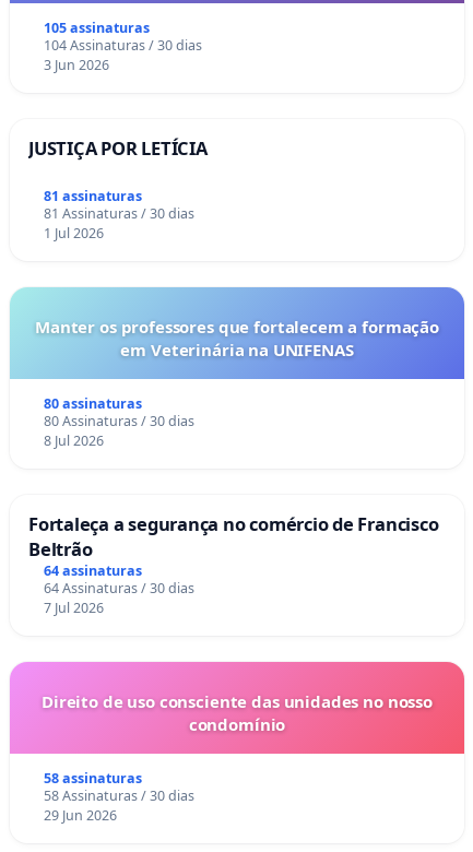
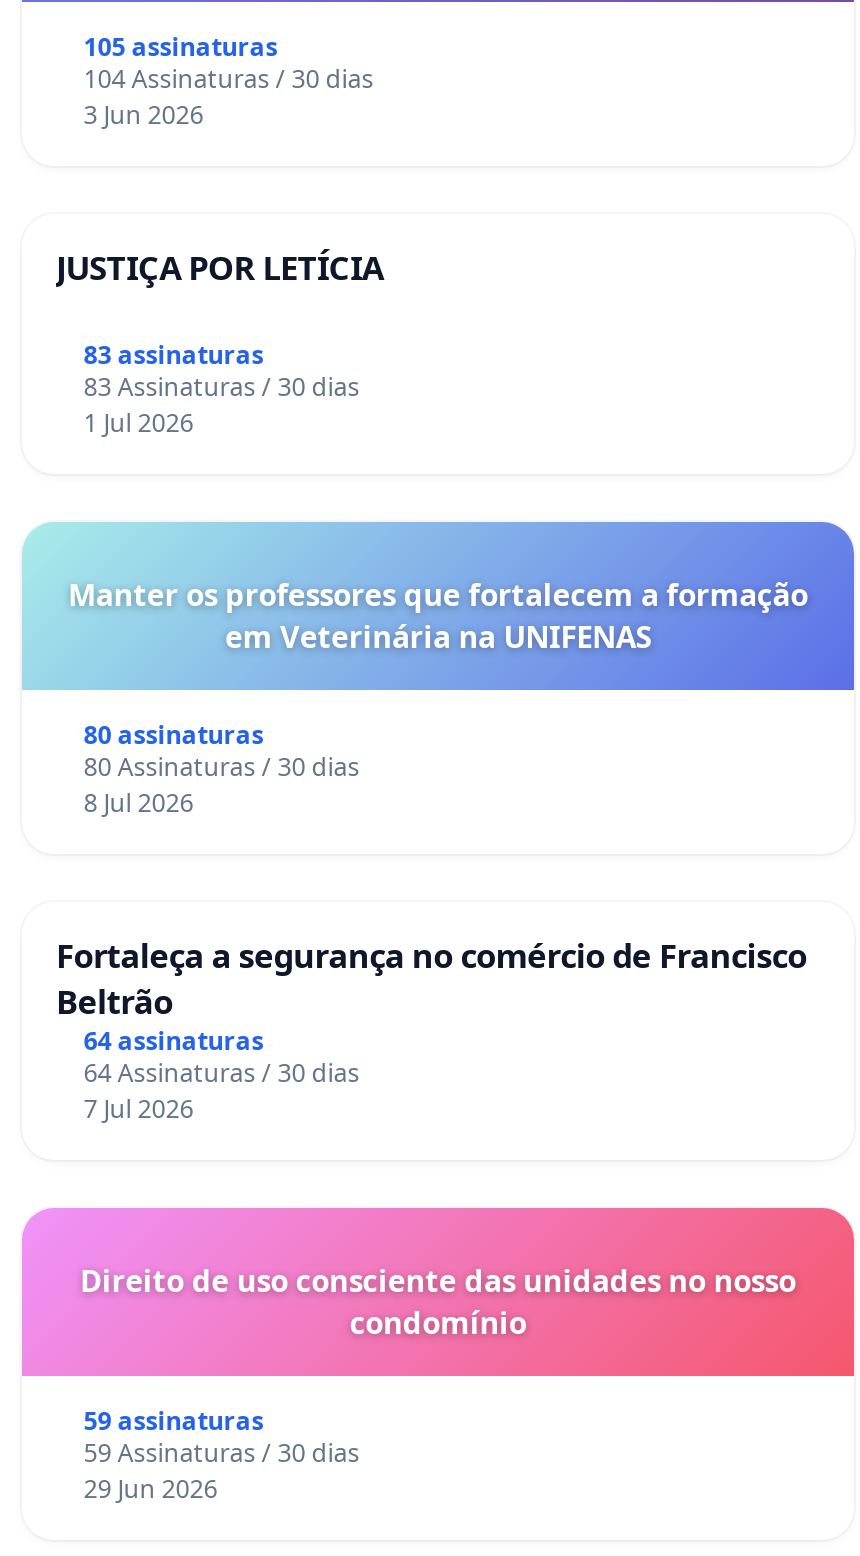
- 81 assinaturas
+ 83 assinaturas

- 81 Assinaturas / 30 dias
+ 83 Assinaturas / 30 dias

- 58 assinaturas
+ 59 assinaturas

- 58 Assinaturas / 30 dias
+ 59 Assinaturas / 30 dias
